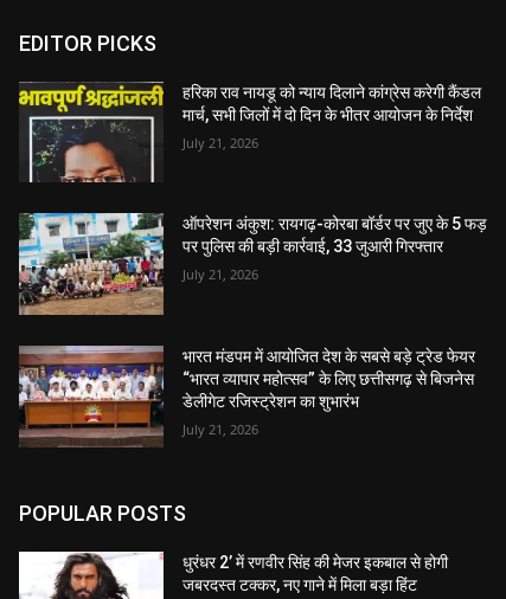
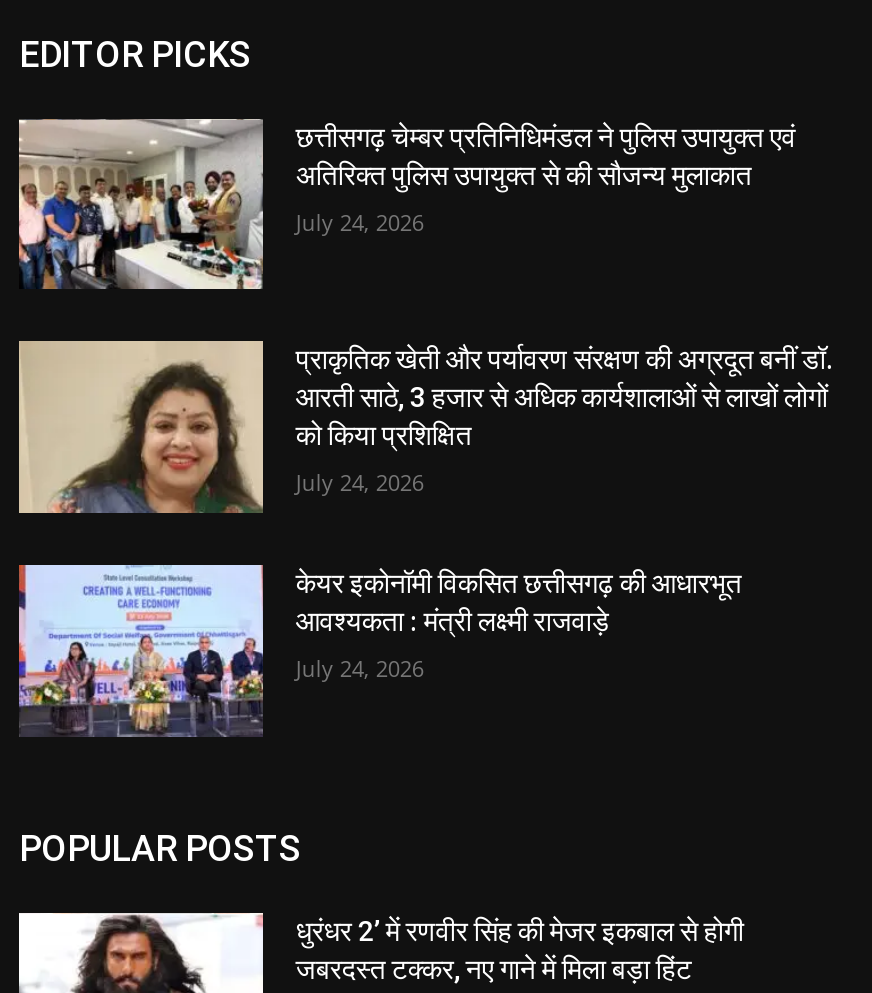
- [image]
- हरिका राव नायडू को न्याय दिलाने कांग्रेस करेगी कैंडल
- मार्च, सभी जिलों में दो दिन के भीतर आयोजन के निर्देश
+ [image]
+ छत्तीसगढ़ चेम्बर प्रतिनिधिमंडल ने पुलिस उपायुक्त एवं
+ अतिरिक्त पुलिस उपायुक्त से की सौजन्य मुलाकात

- July 21, 2026
+ July 24, 2026

- [image]
- ऑपरेशन अंकुश: रायगढ़-कोरबा बॉर्डर पर जुए के 5 फड़
- पर पुलिस की बड़ी कार्रवाई, 33 जुआरी गिरफ्तार
+ [image]
+ प्राकृतिक खेती और पर्यावरण संरक्षण की अग्रदूत बनीं डॉ.
+ आरती साठे, 3 हजार से अधिक कार्यशालाओं से लाखों लोगों
+ को किया प्रशिक्षित

- July 21, 2026
+ July 24, 2026

- [image]
- भारत मंडपम में आयोजित देश के सबसे बड़े ट्रेड फेयर
- “भारत व्यापार महोत्सव” के लिए छत्तीसगढ़ से बिजनेस
- डेलीगेट रजिस्ट्रेशन का शुभारंभ
+ [image]
+ केयर इकोनॉमी विकसित छत्तीसगढ़ की आधारभूत
+ आवश्यकता : मंत्री लक्ष्मी राजवाड़े

- July 21, 2026
+ July 24, 2026
